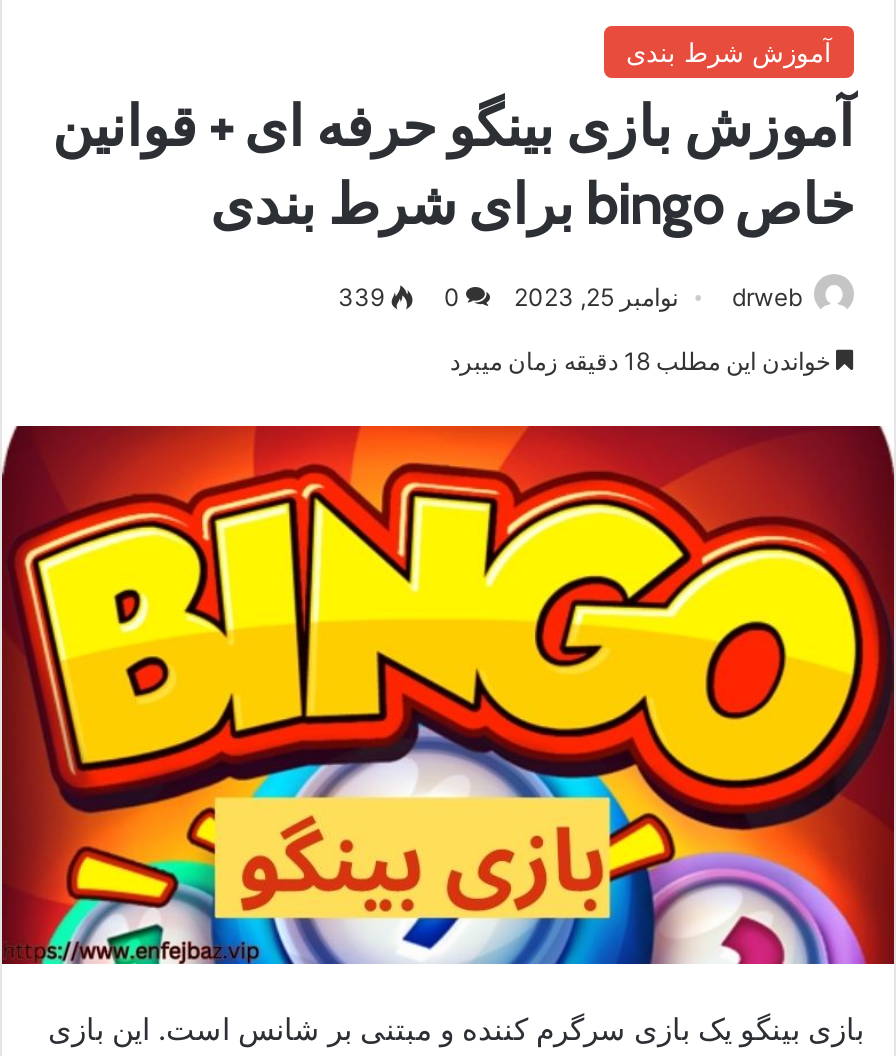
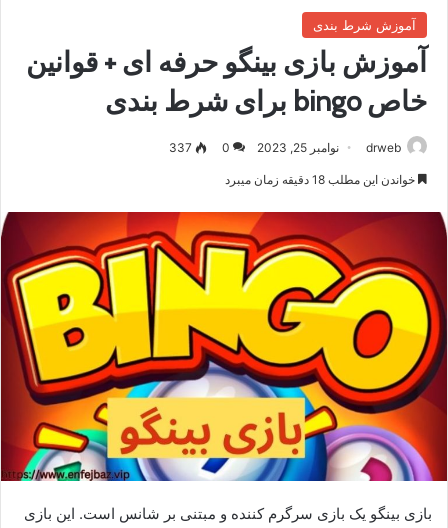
- 339 0
+ 337 0
